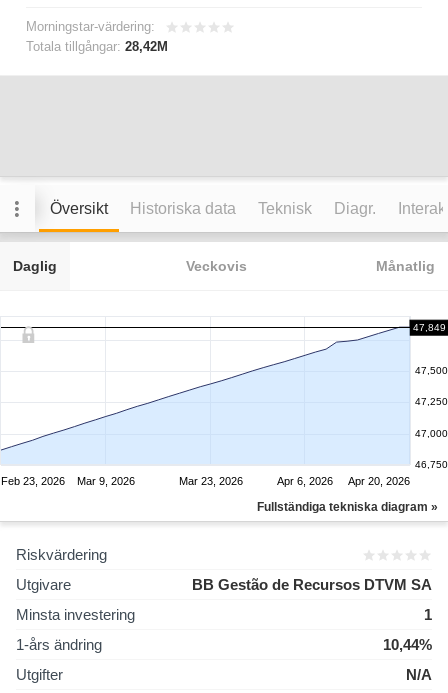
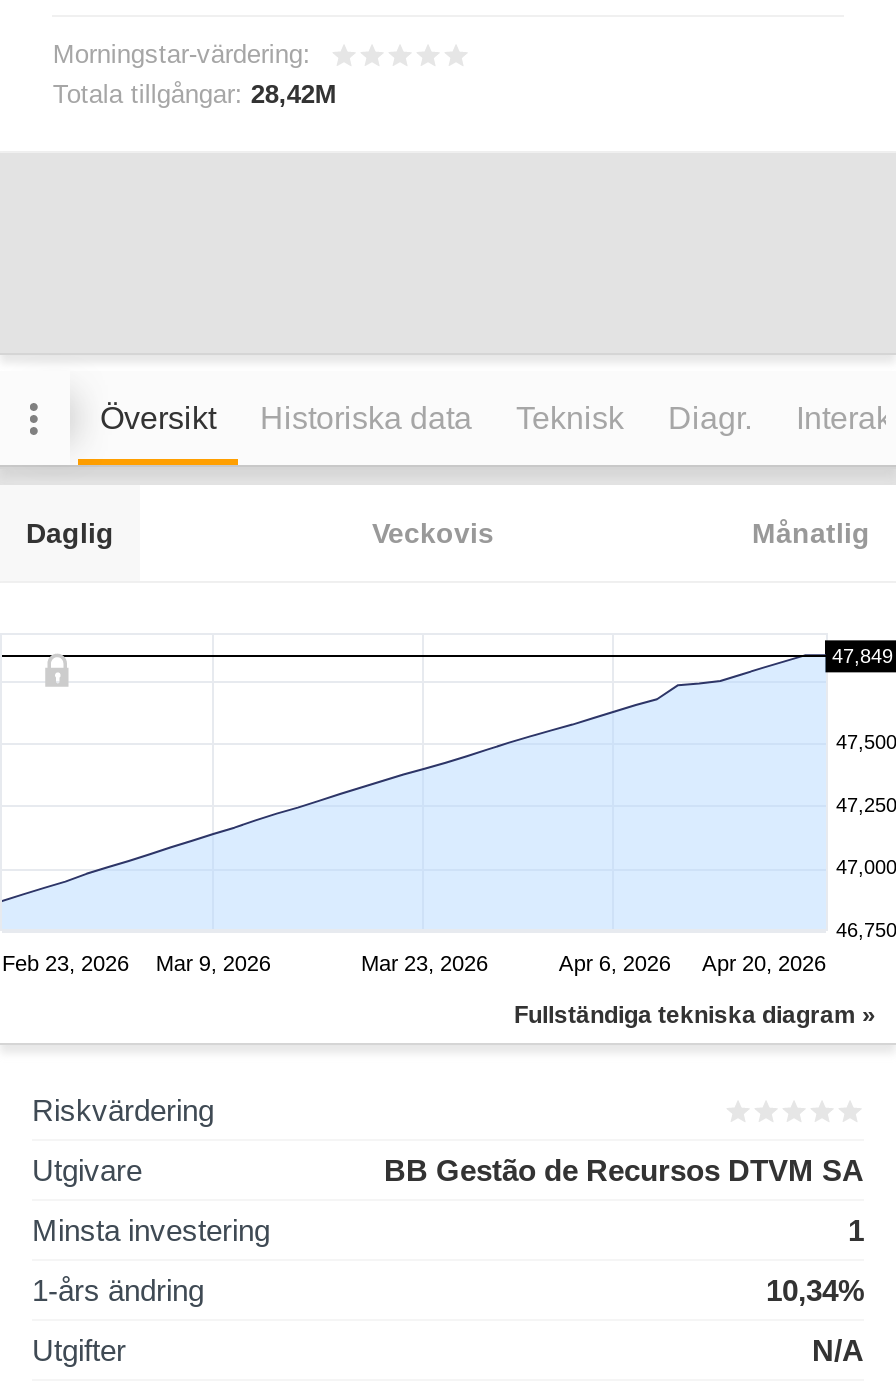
- 10,44%
+ 10,34%
